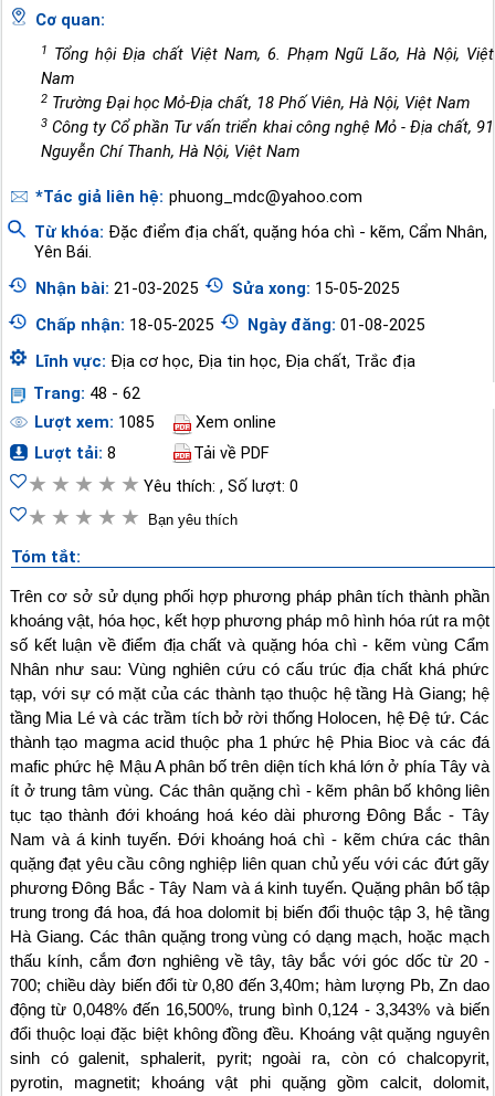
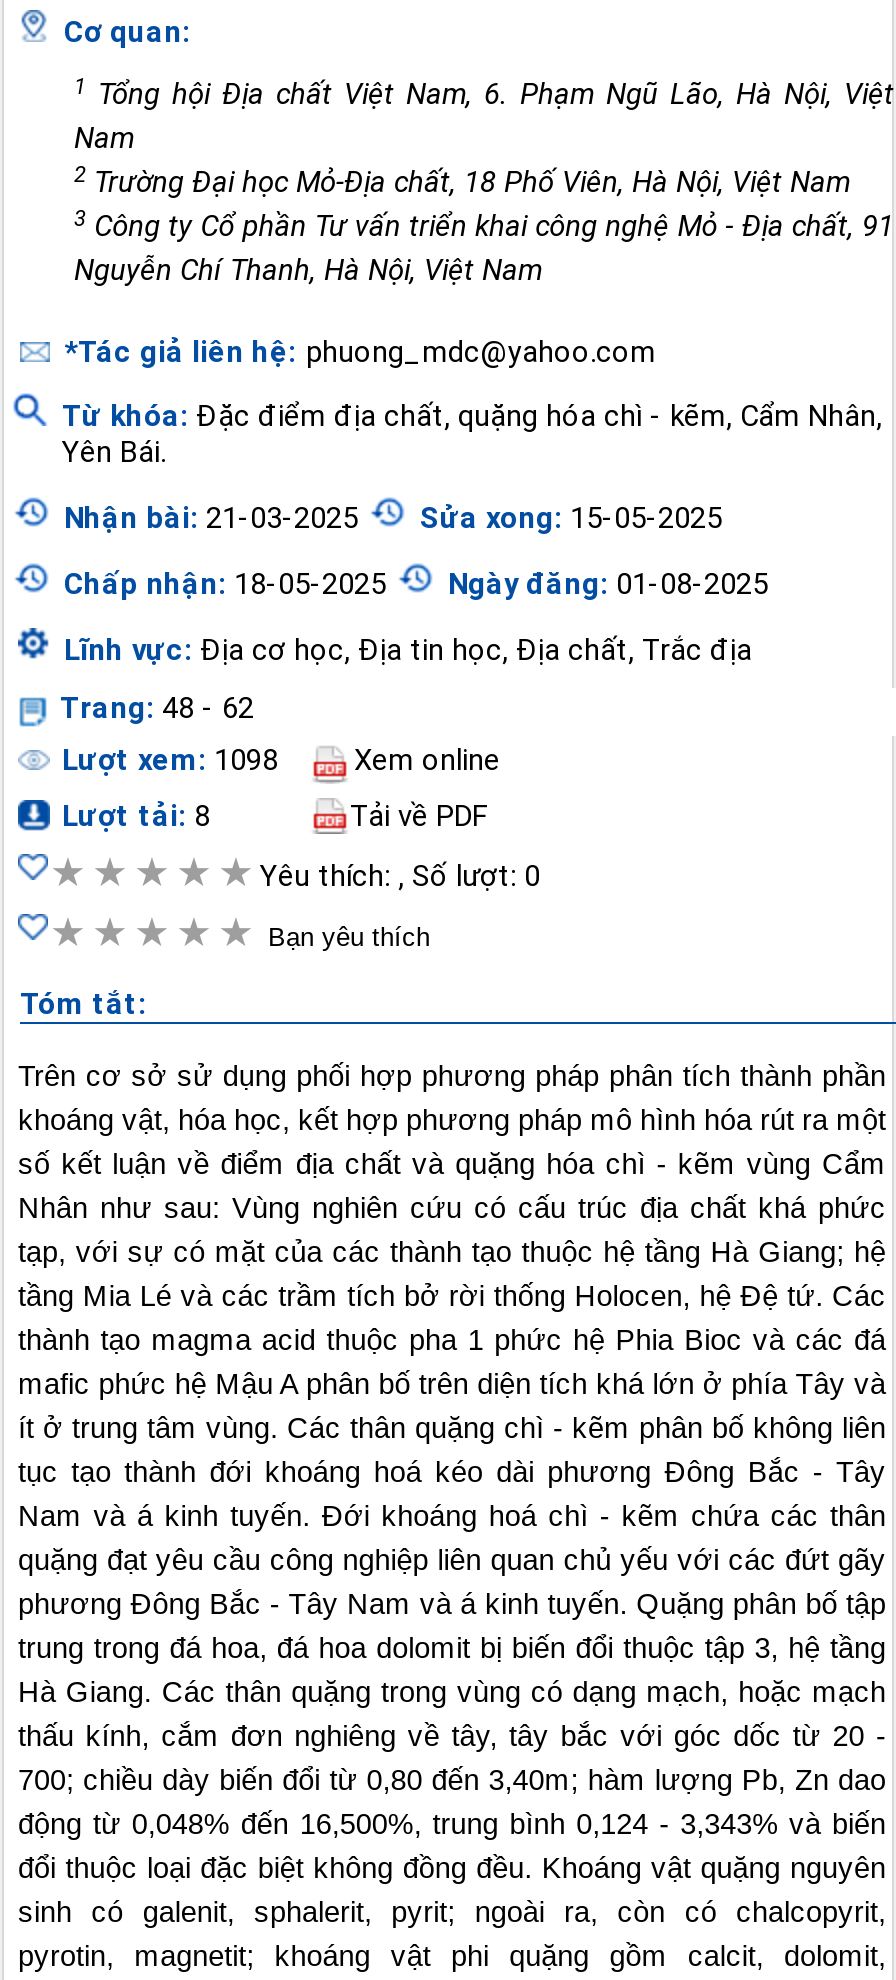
- Lượt xem: 1085
+ Lượt xem: 1098
